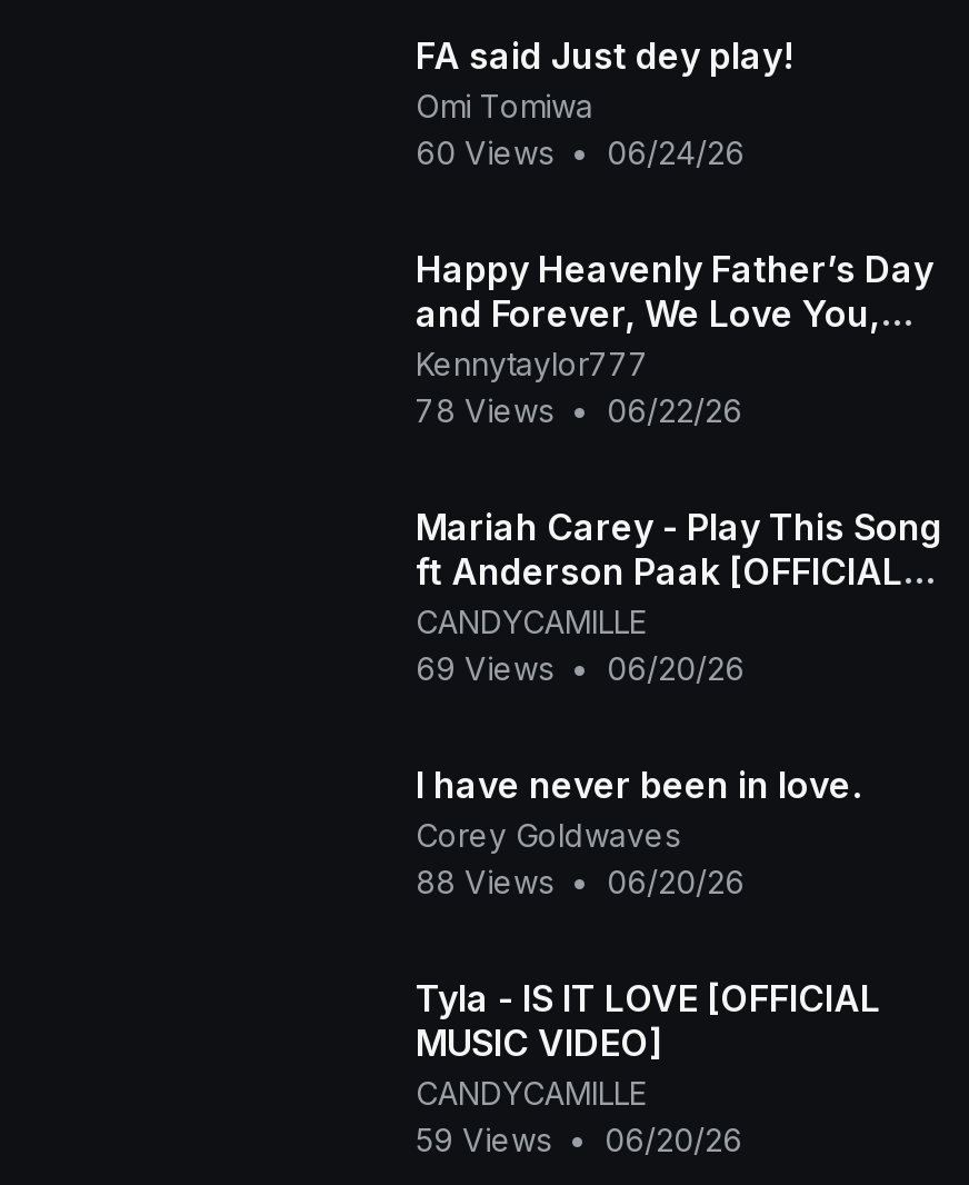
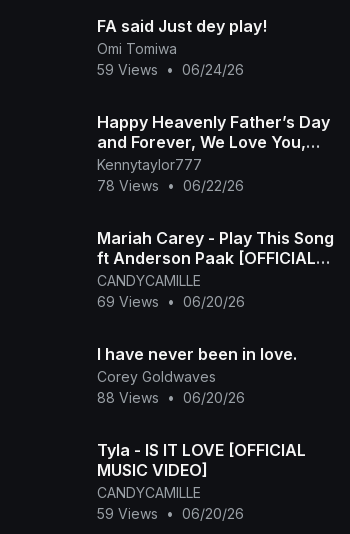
- 60 Views • 06/24/26
+ 59 Views • 06/24/26
